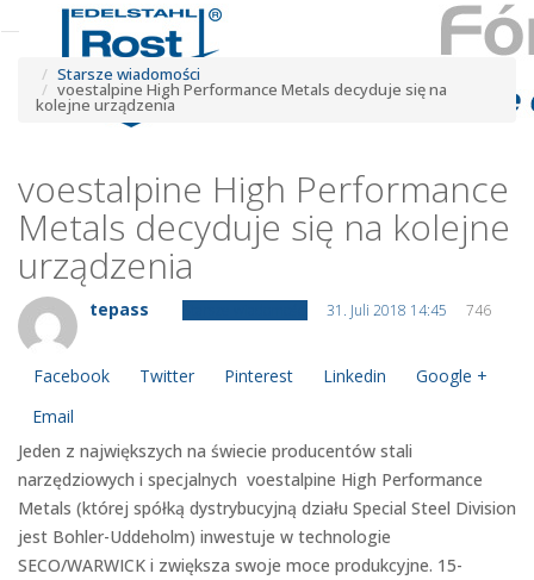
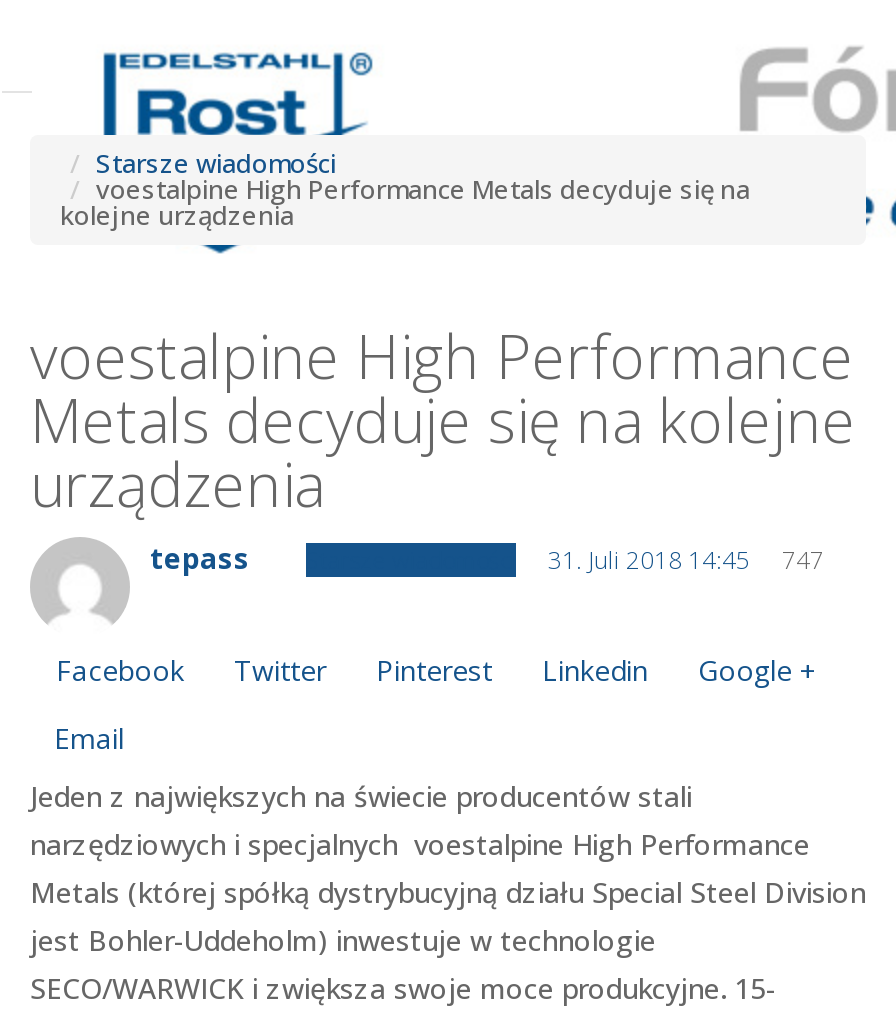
- 746
+ 747
